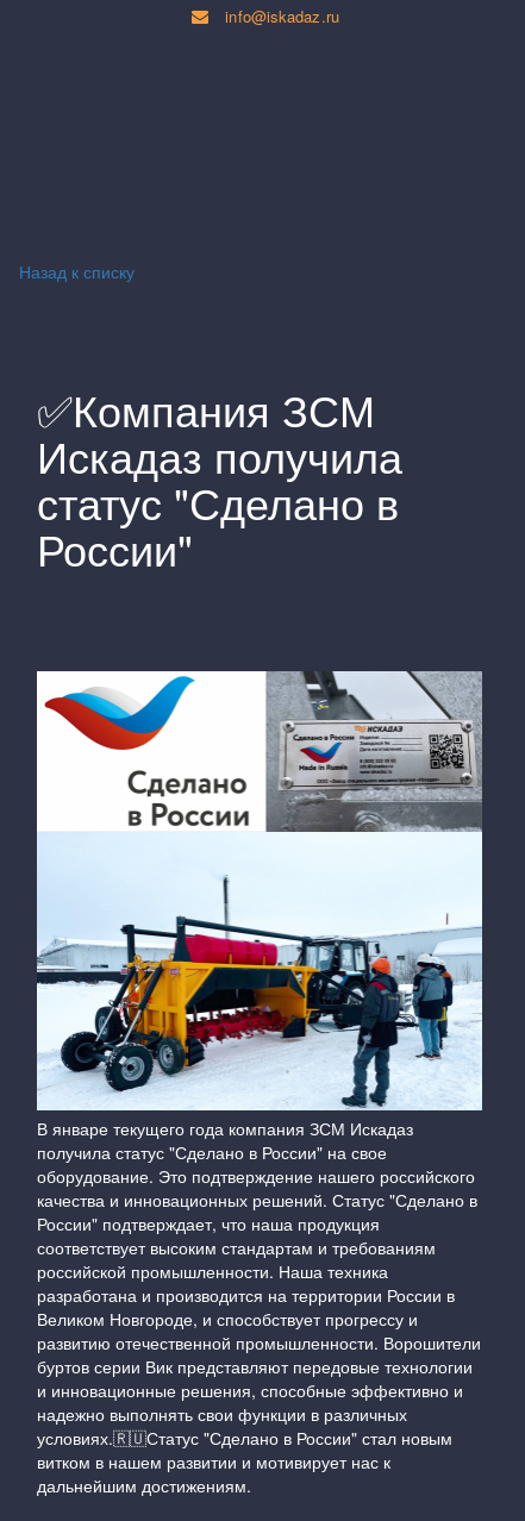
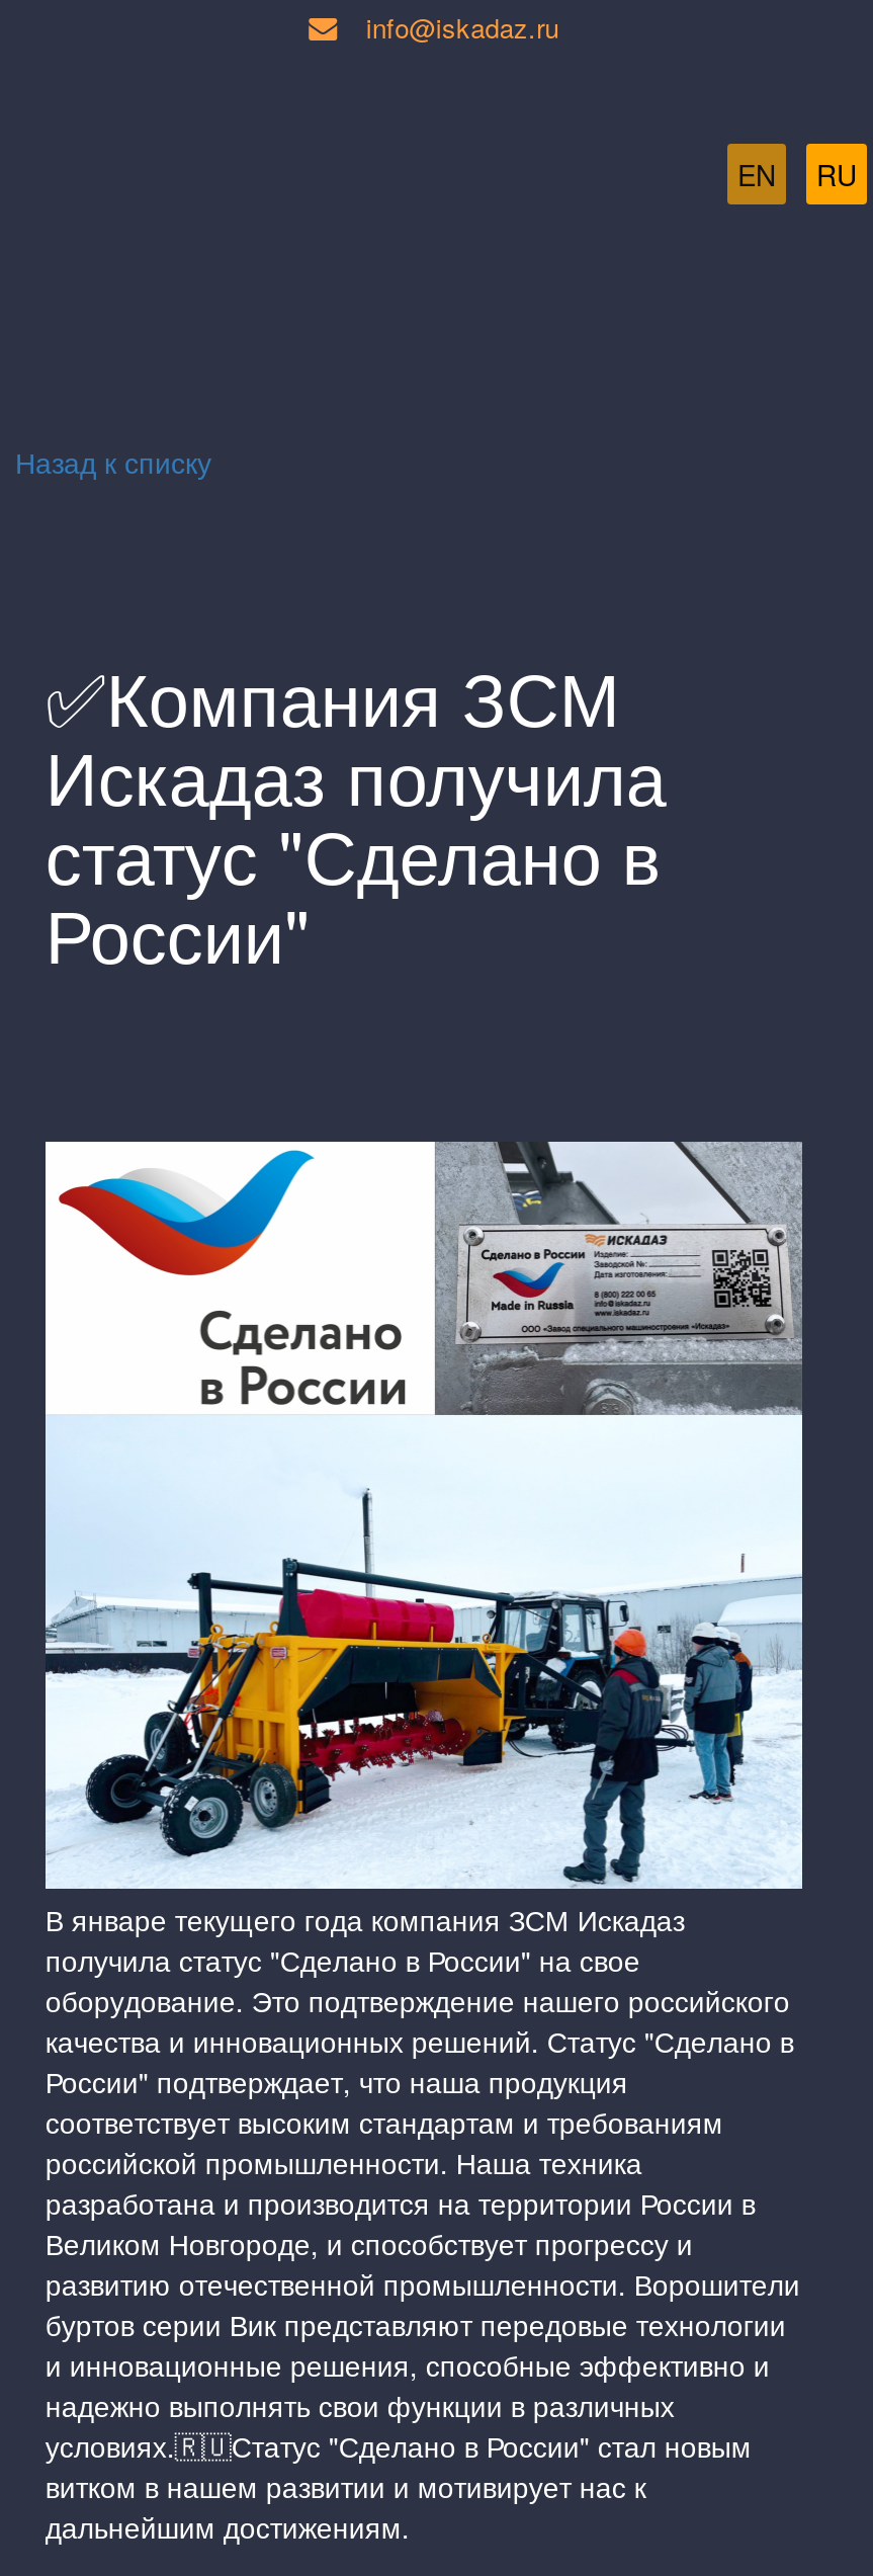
+ EN
+ RU
